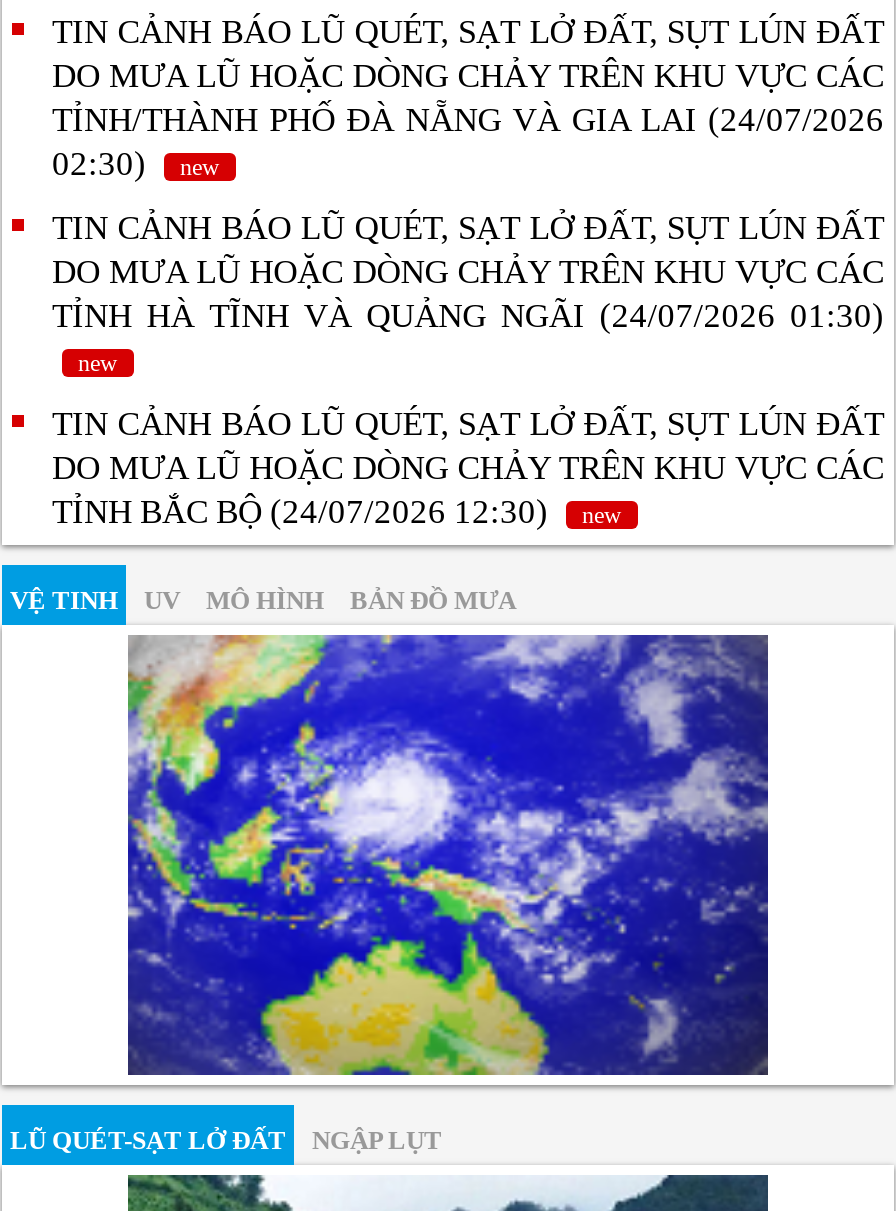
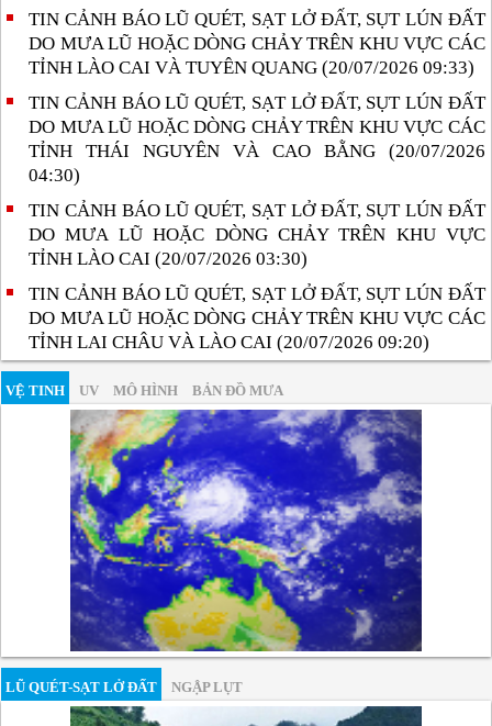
- TỈNH/THÀNH PHỐ ĐÀ NẴNG VÀ GIA LAI (24/07/2026
- 02:30)
- new
+ TỈNH LÀO CAI VÀ TUYÊN QUANG (20/07/2026 09:33)

moved up: TIN CẢNH BÁO LŨ QUÉT, SẠT LỞ ĐẤT, SỤT LÚN ĐẤT | DO MƯA LŨ HOẶC DÒNG CHẢY TRÊN KHU VỰC CÁC

- TỈNH HÀ TĨNH VÀ QUẢNG NGÃI (24/07/2026 01:30)
- new
+ TỈNH THÁI NGUYÊN VÀ CAO BẰNG (20/07/2026
+ 04:30)
+ TIN CẢNH BÁO LŨ QUÉT, SẠT LỞ ĐẤT, SỤT LÚN ĐẤT
+ DO MƯA LŨ HOẶC DÒNG CHẢY TRÊN KHU VỰC
+ TỈNH LÀO CAI (20/07/2026 03:30)

- TỈNH BẮC BỘ (24/07/2026 12:30)
- new
+ TỈNH LAI CHÂU VÀ LÀO CAI (20/07/2026 09:20)
